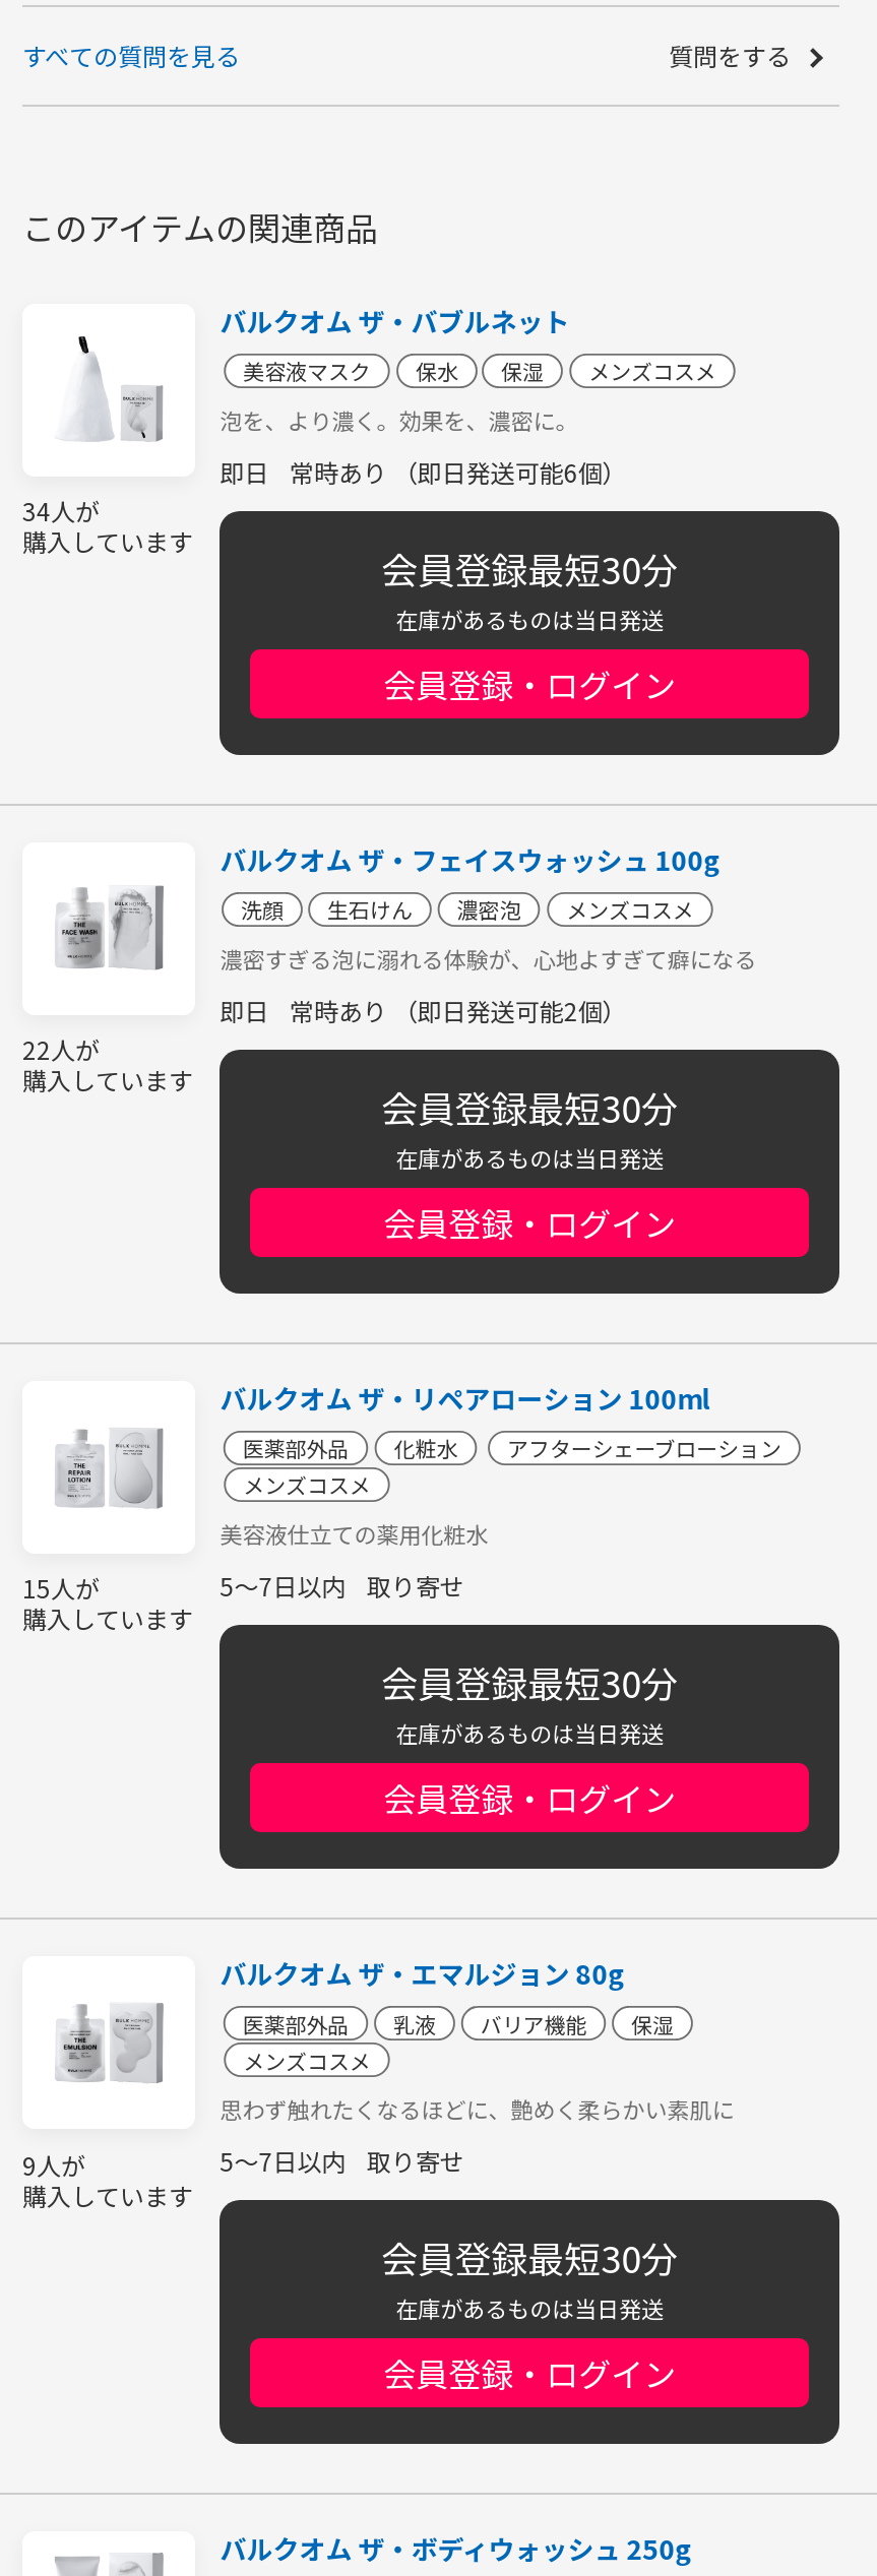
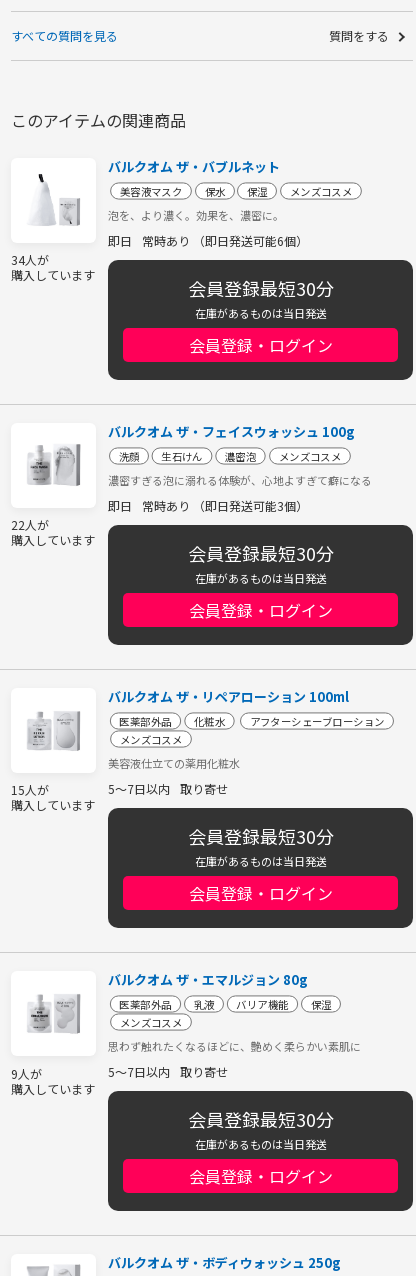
- 即日 常時あり （即日発送可能2個）
+ 即日 常時あり （即日発送可能3個）
